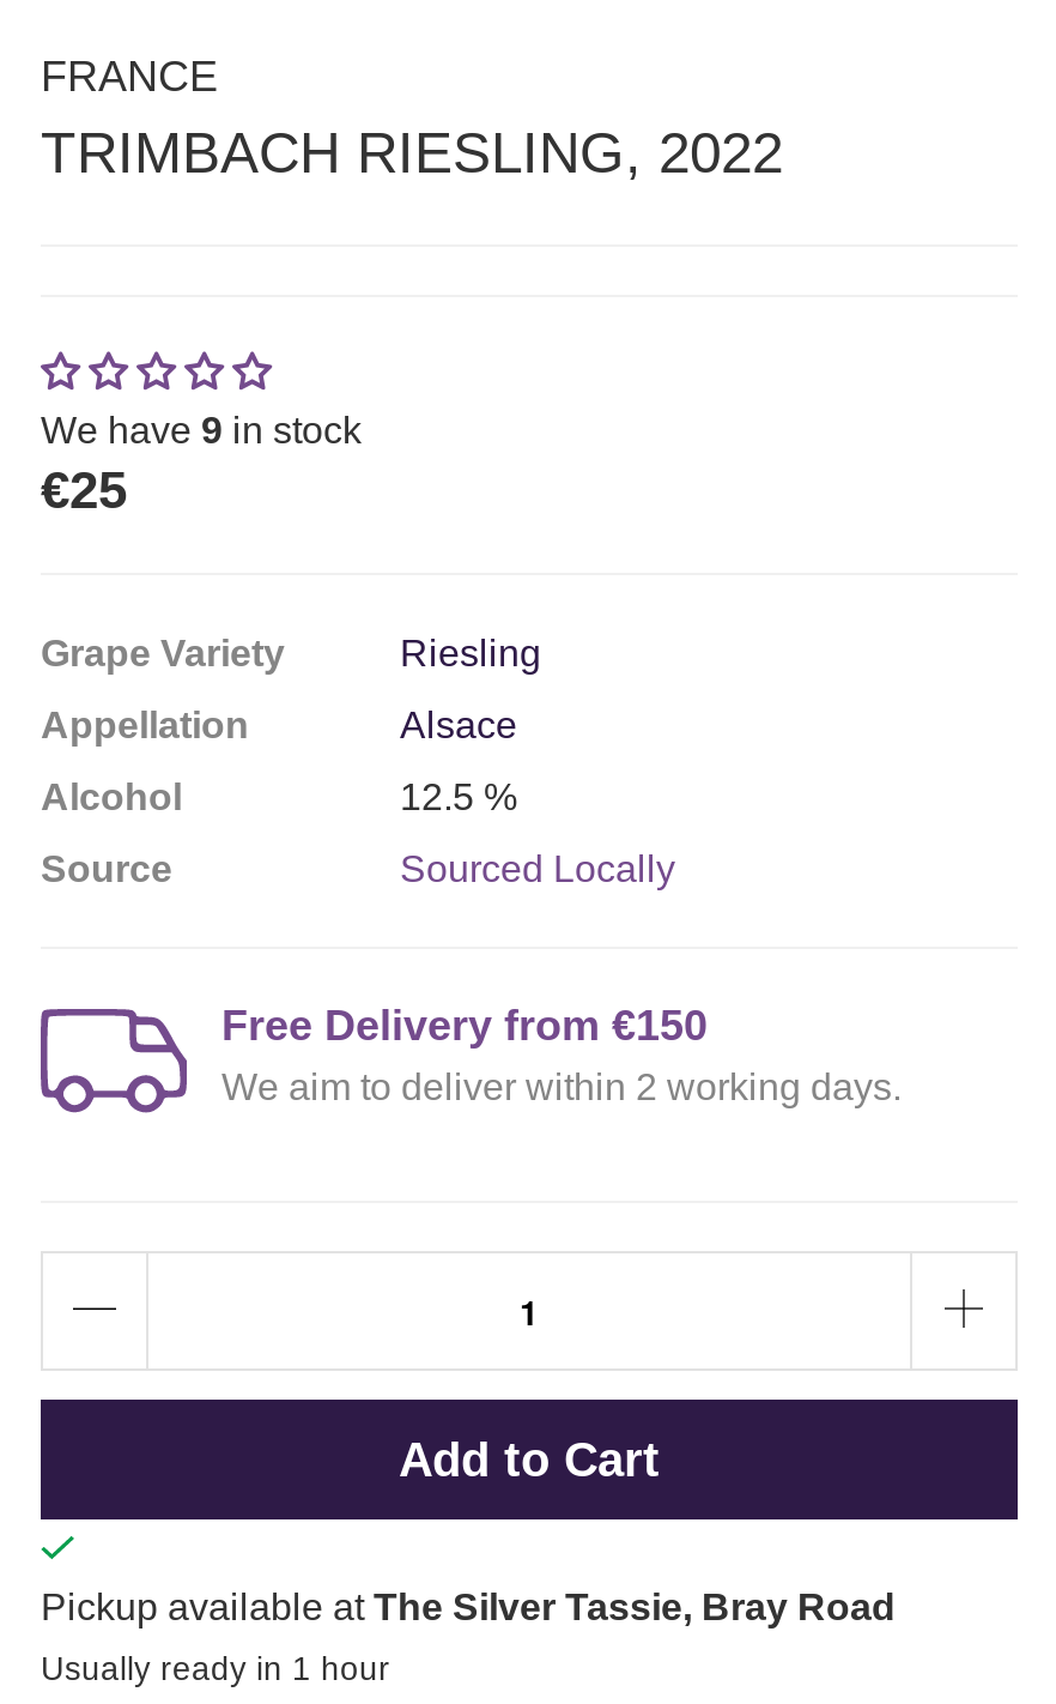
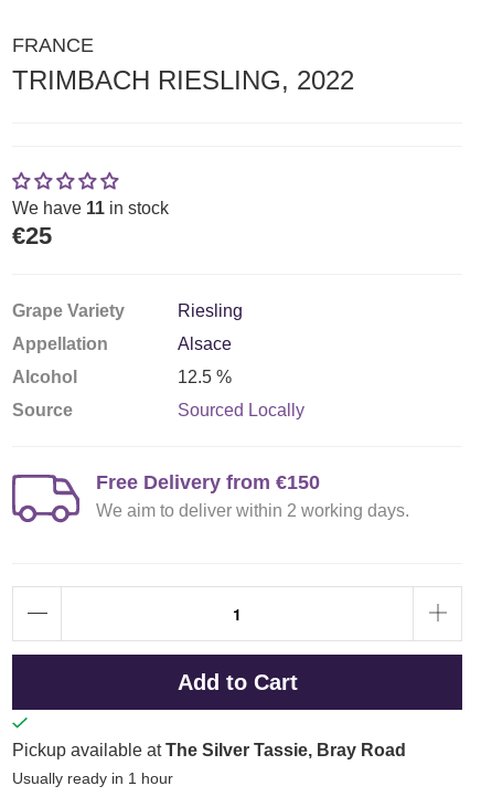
- We have 9 in stock
+ We have 11 in stock
